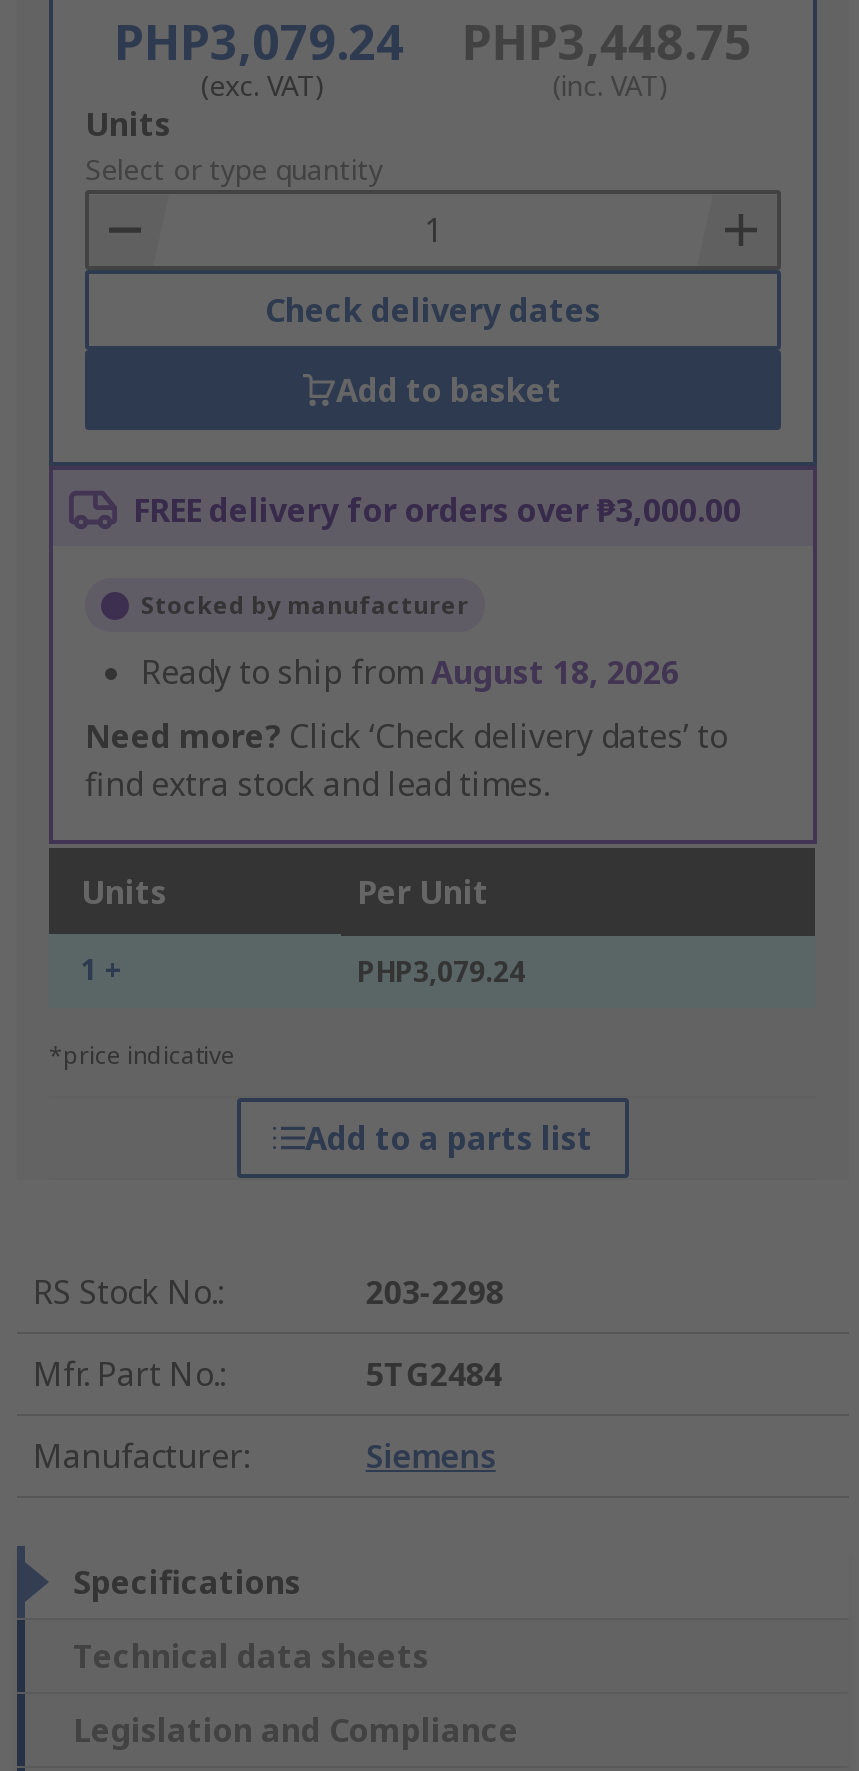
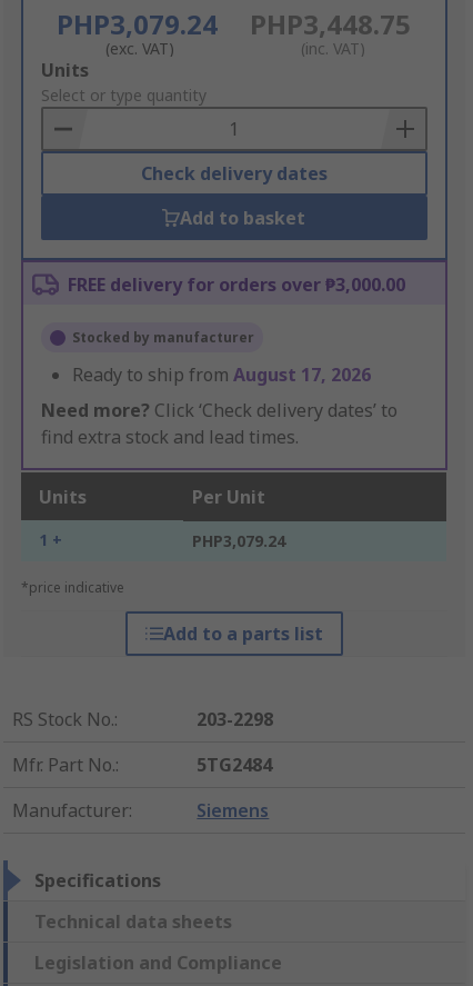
- Ready to ship from August 18, 2026
+ Ready to ship from August 17, 2026
